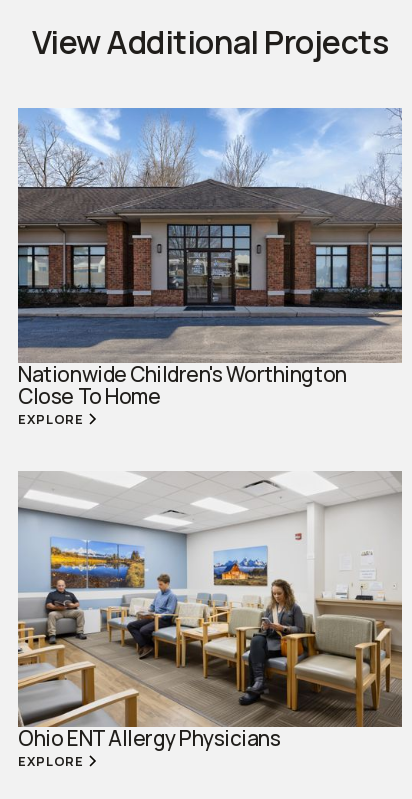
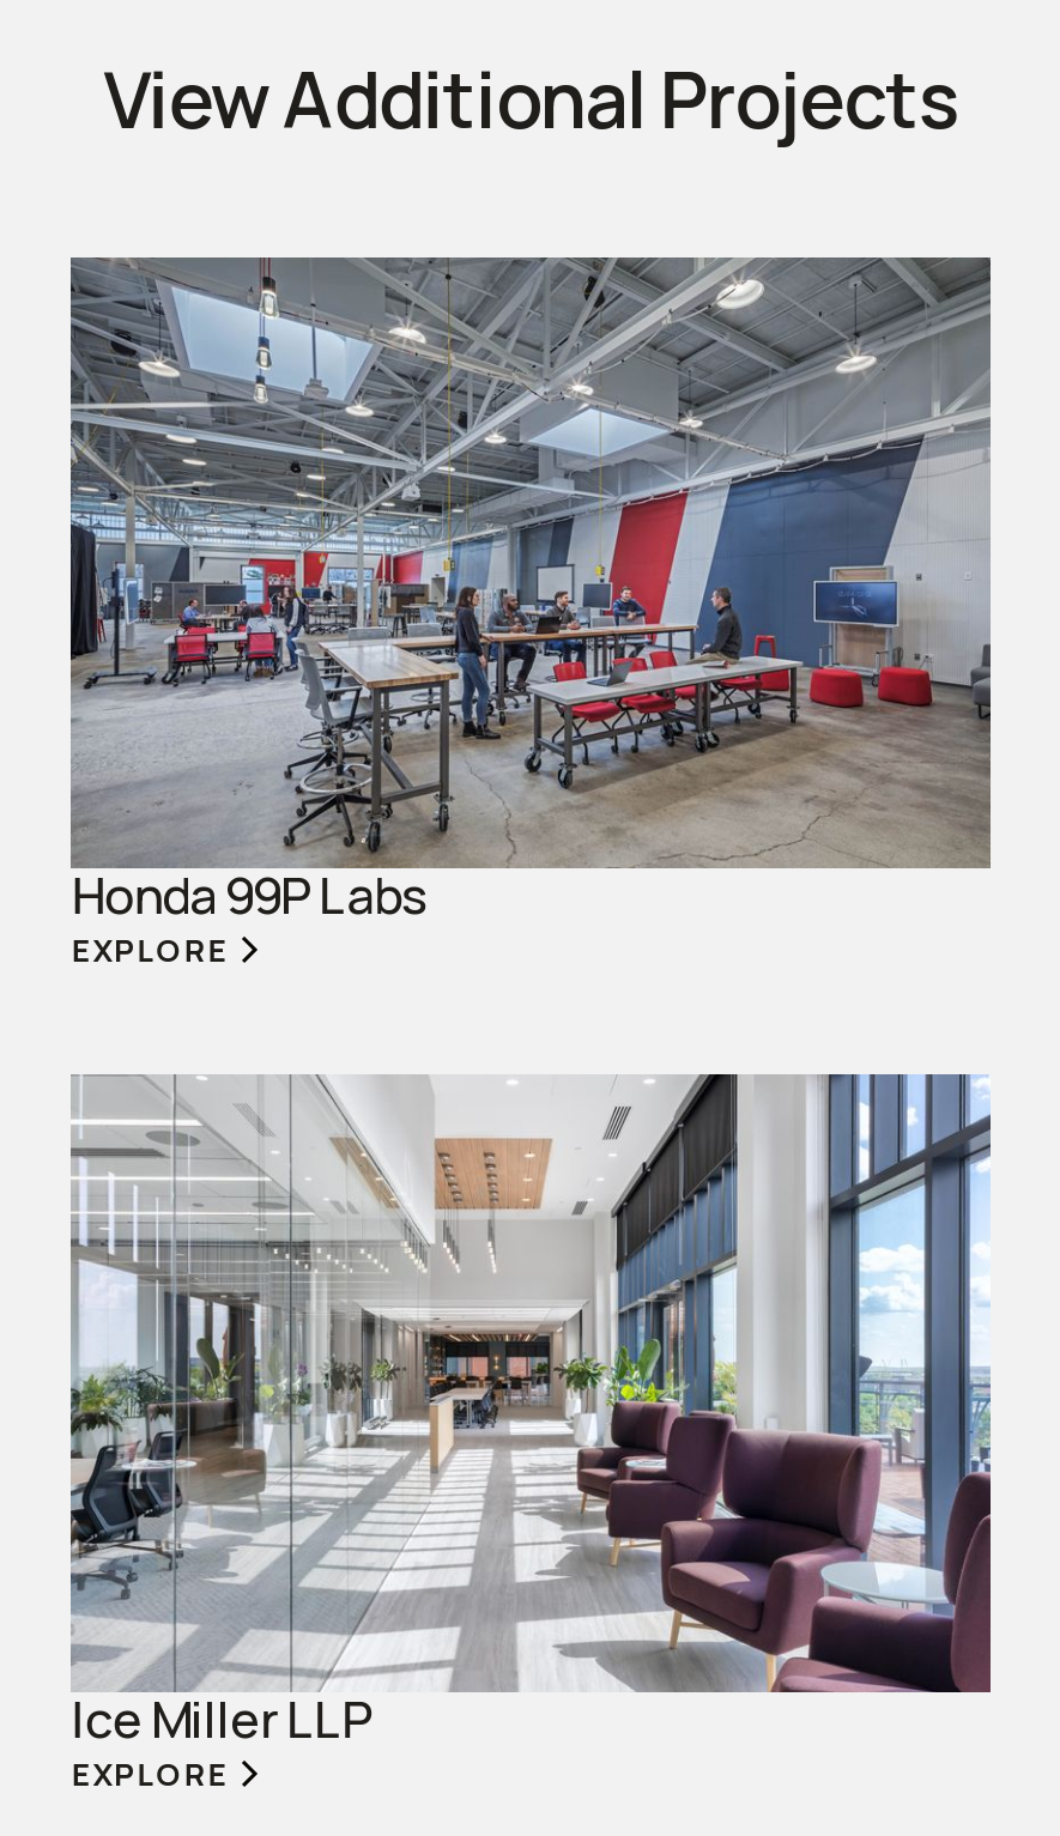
- [image]
- Nationwide Children's Worthington
- Close To Home
+ [image]
+ Honda 99P Labs

- [image]
- Ohio ENT Allergy Physicians
+ [image]
+ Ice Miller LLP
